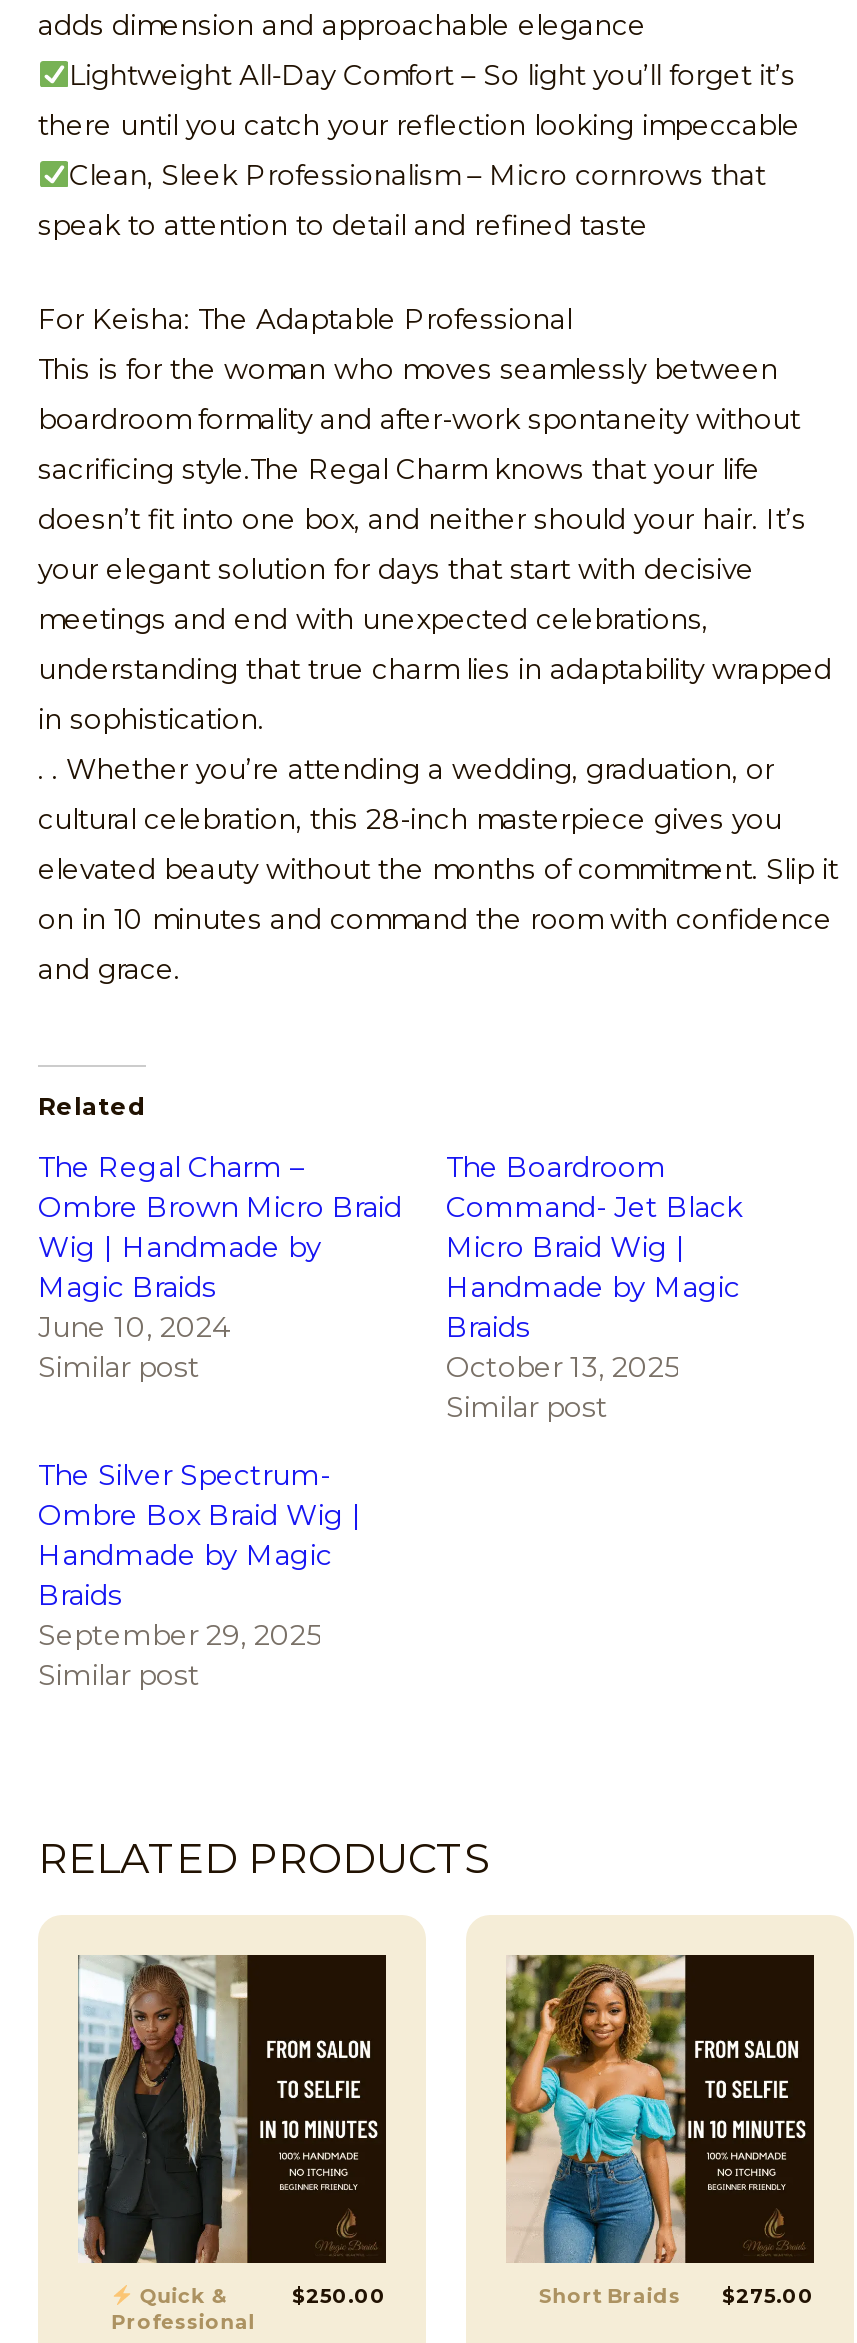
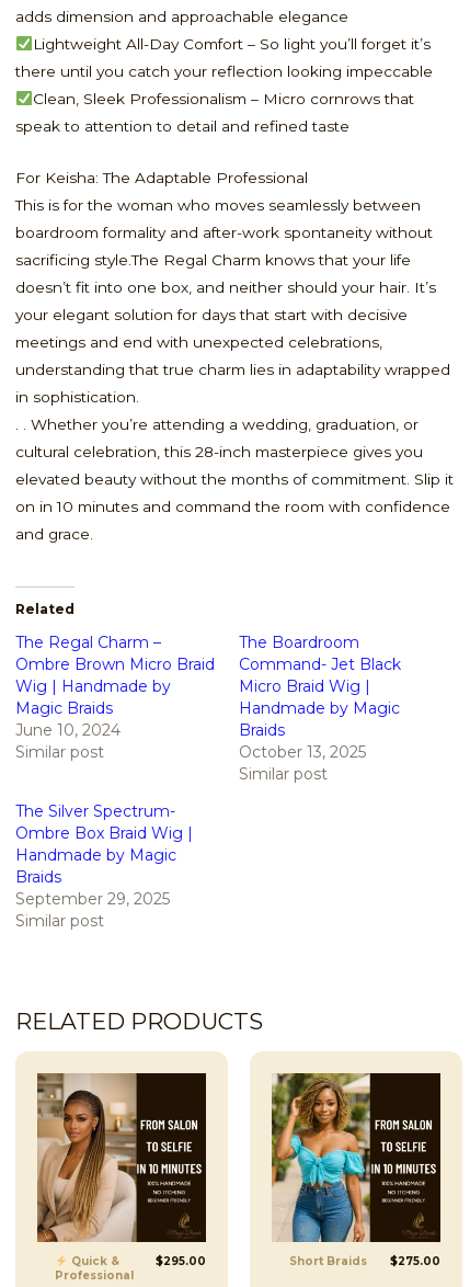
- [image]
- $250.00
+ [image]
+ $295.00
